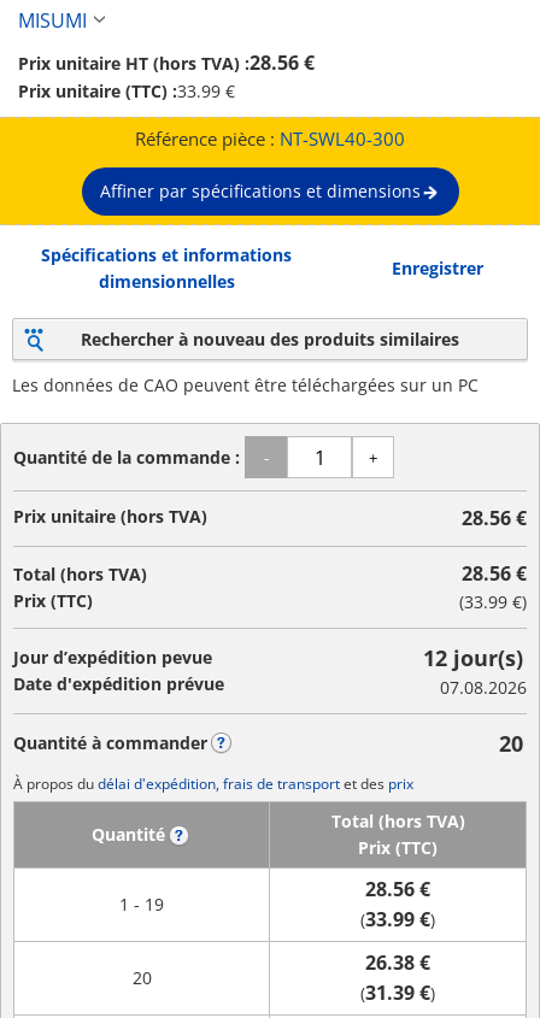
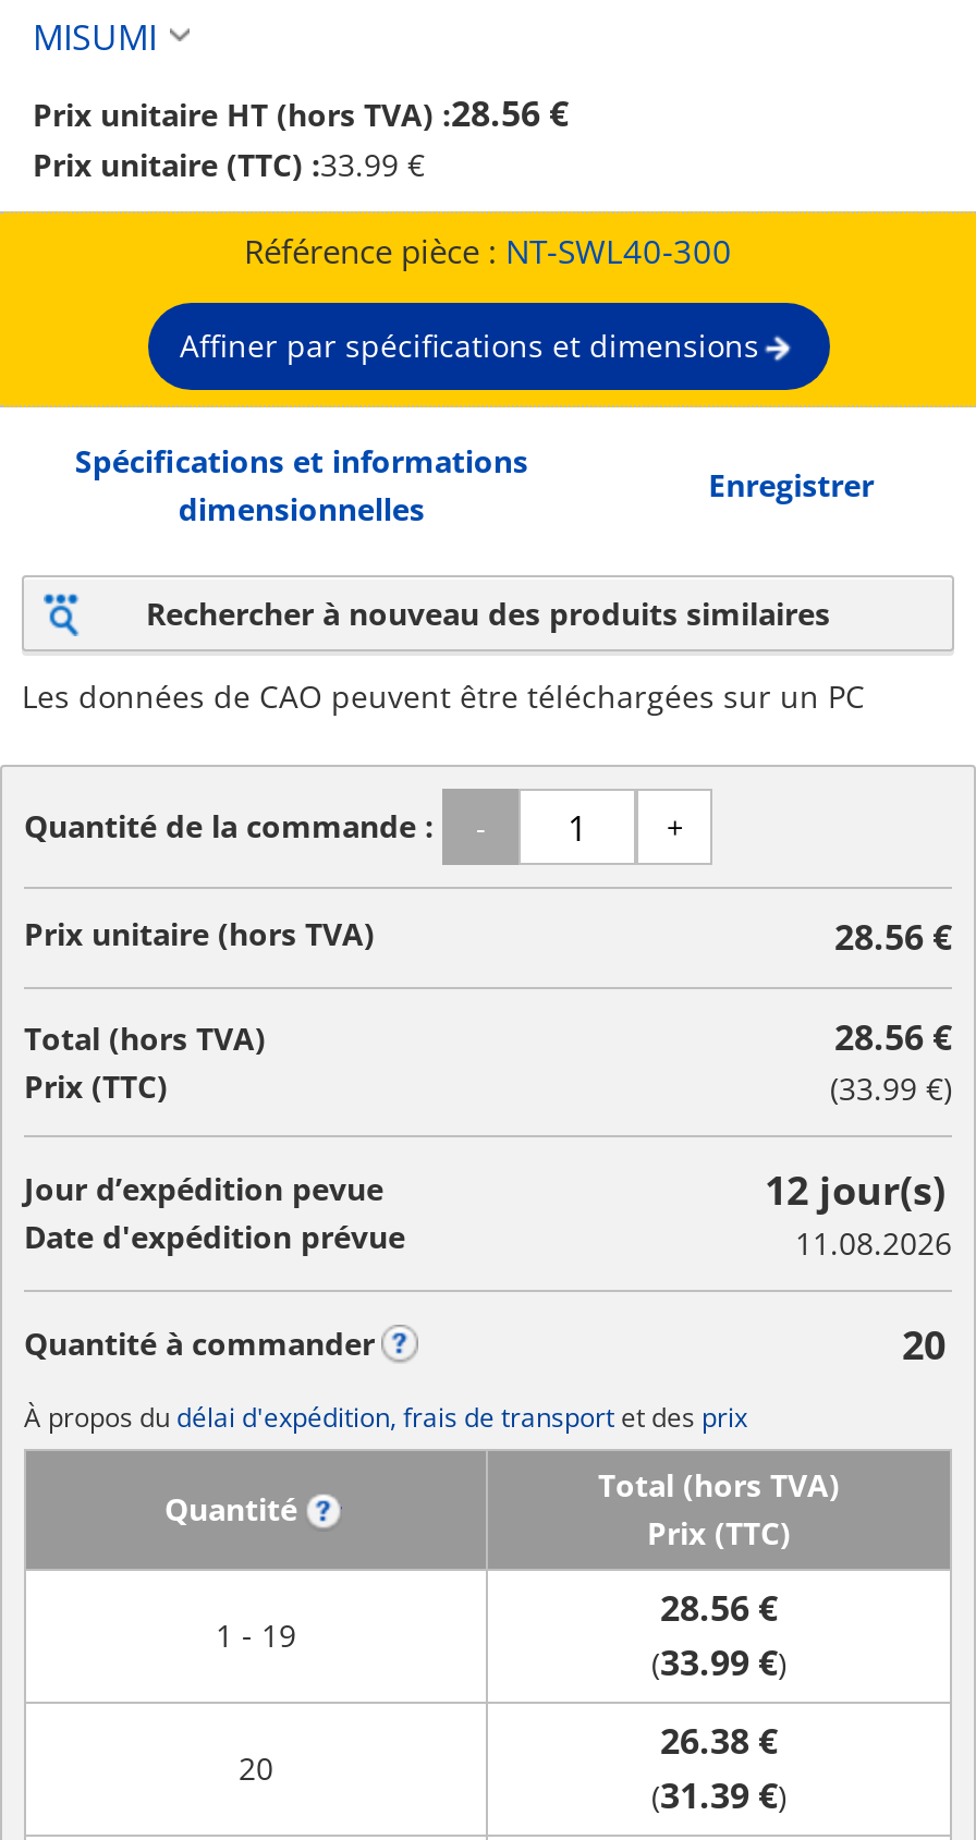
- 07.08.2026
+ 11.08.2026
